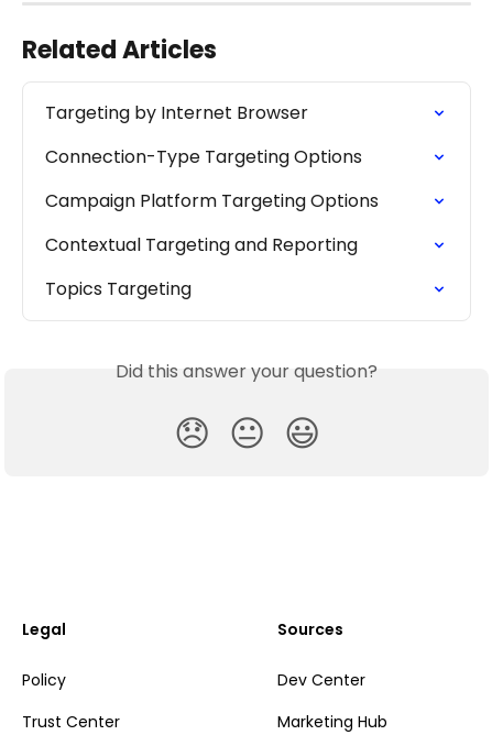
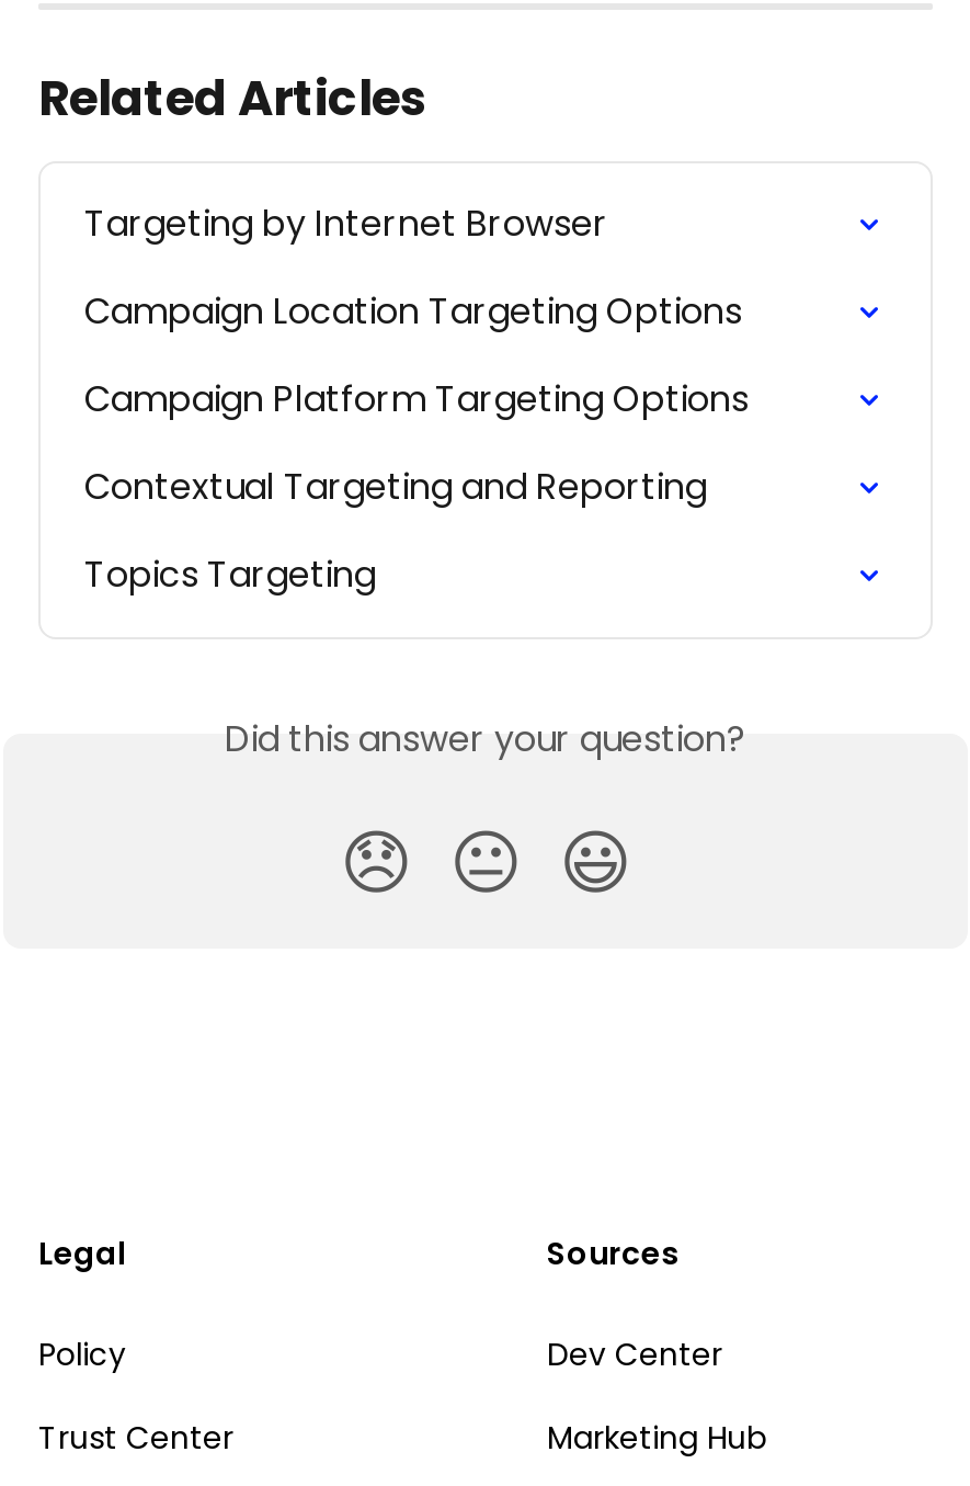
- Connection-Type Targeting Options
+ Campaign Location Targeting Options
